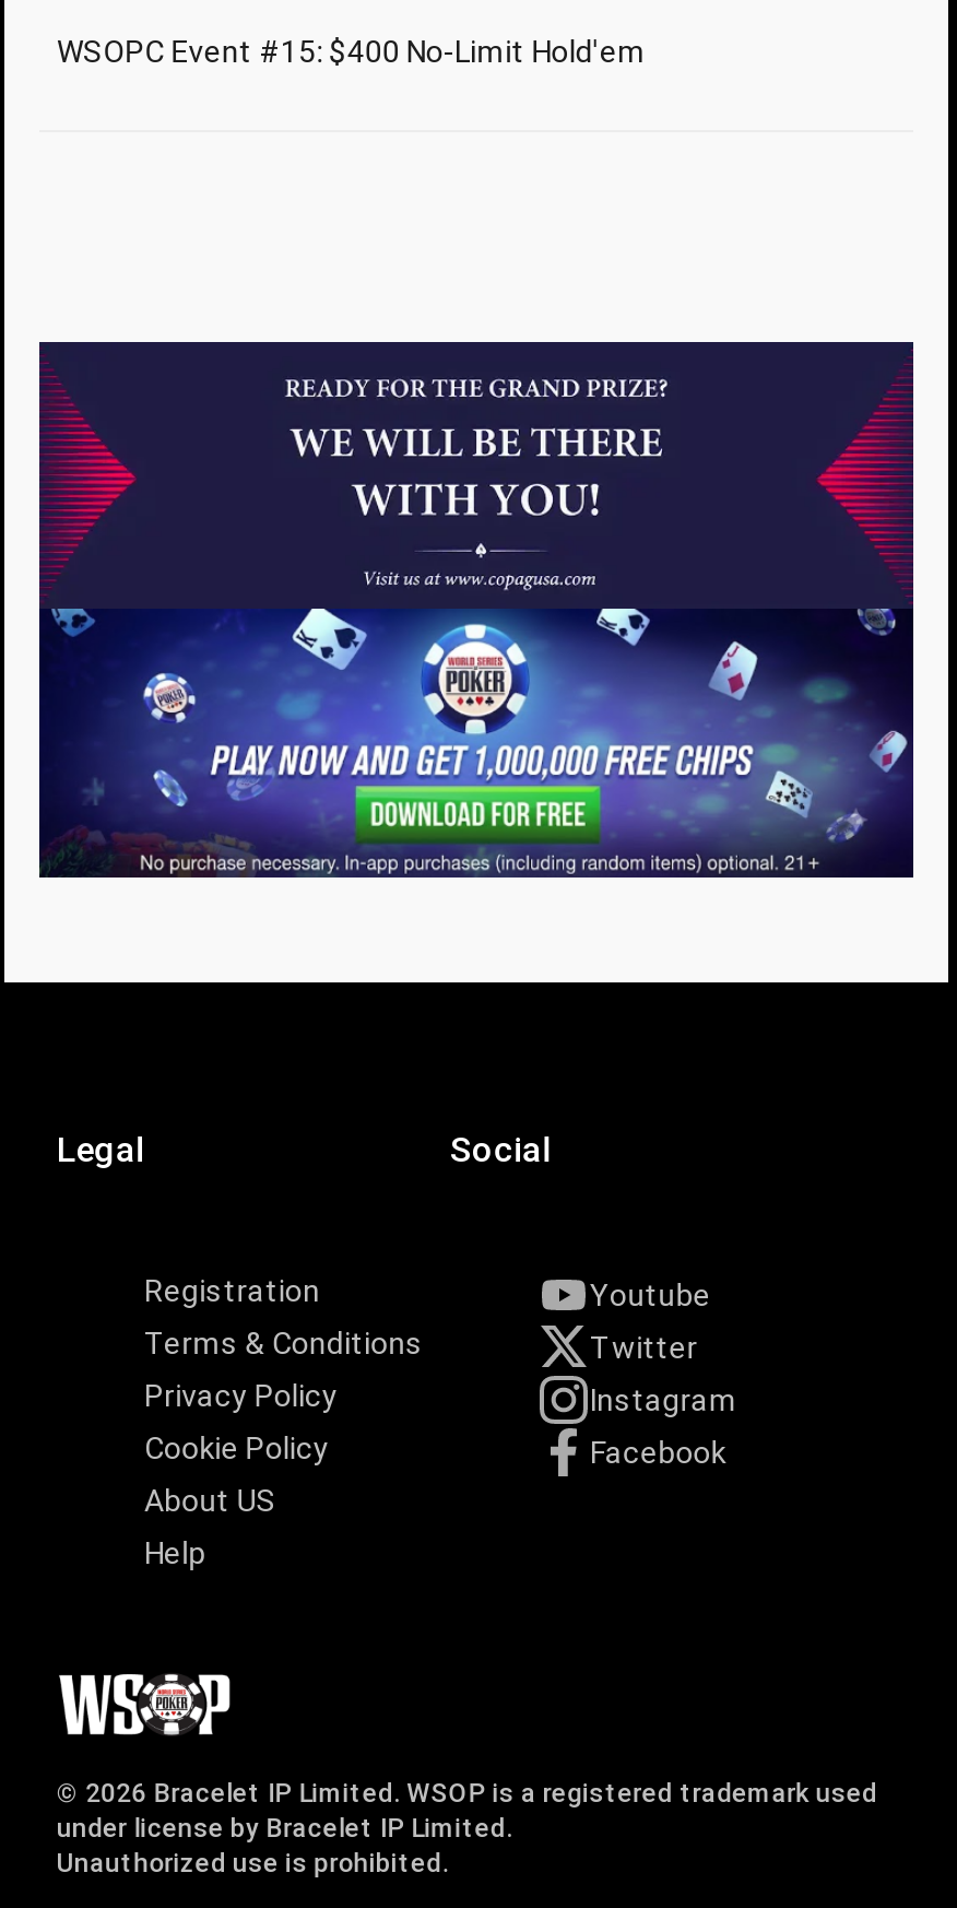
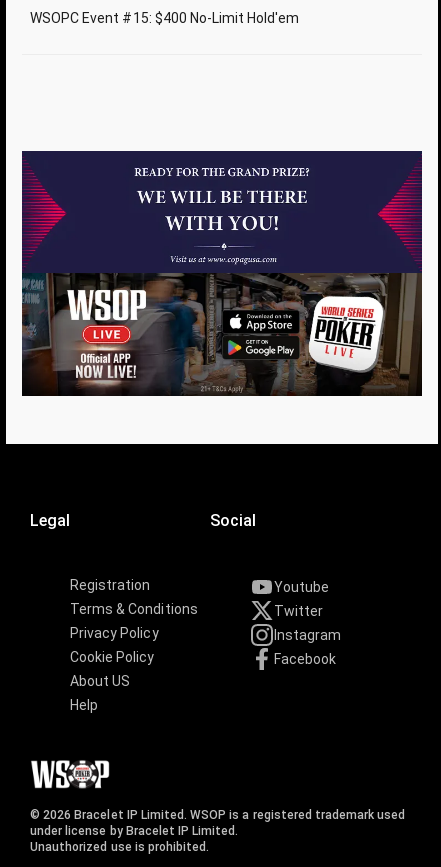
- [image]
+ [image]
